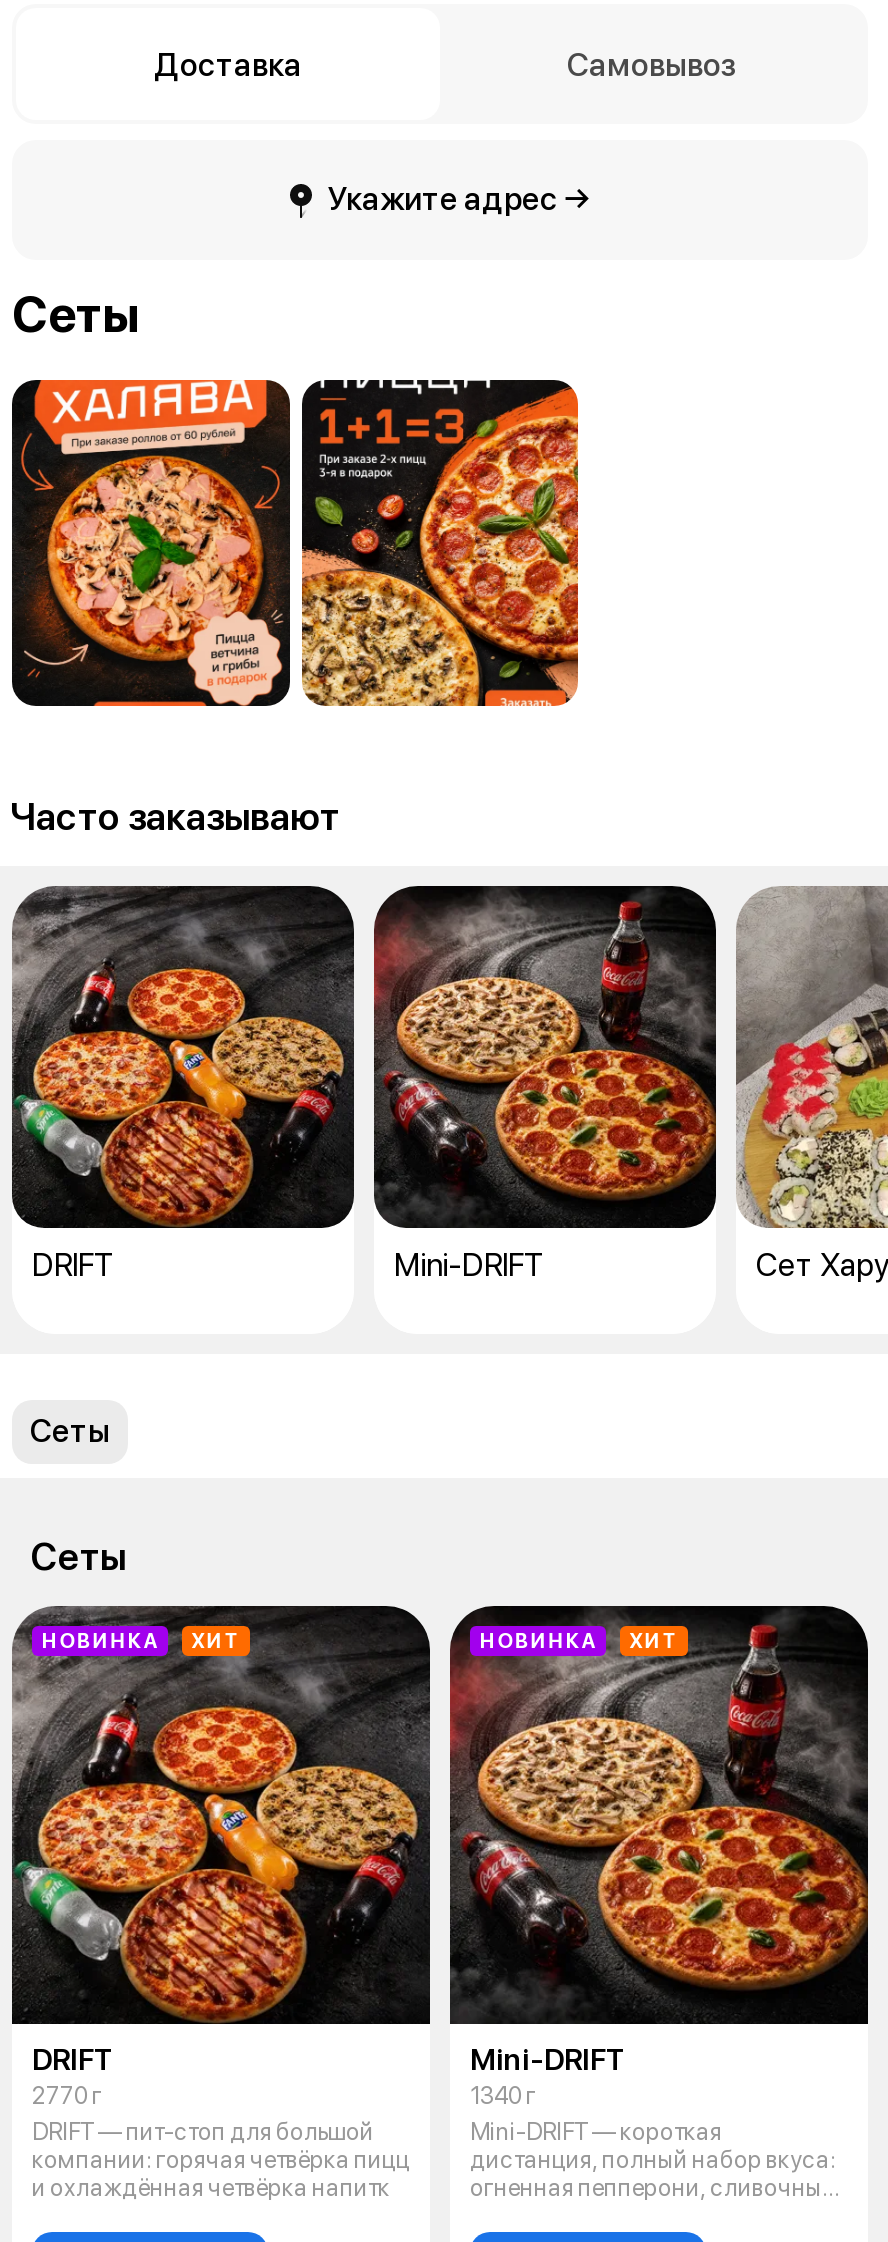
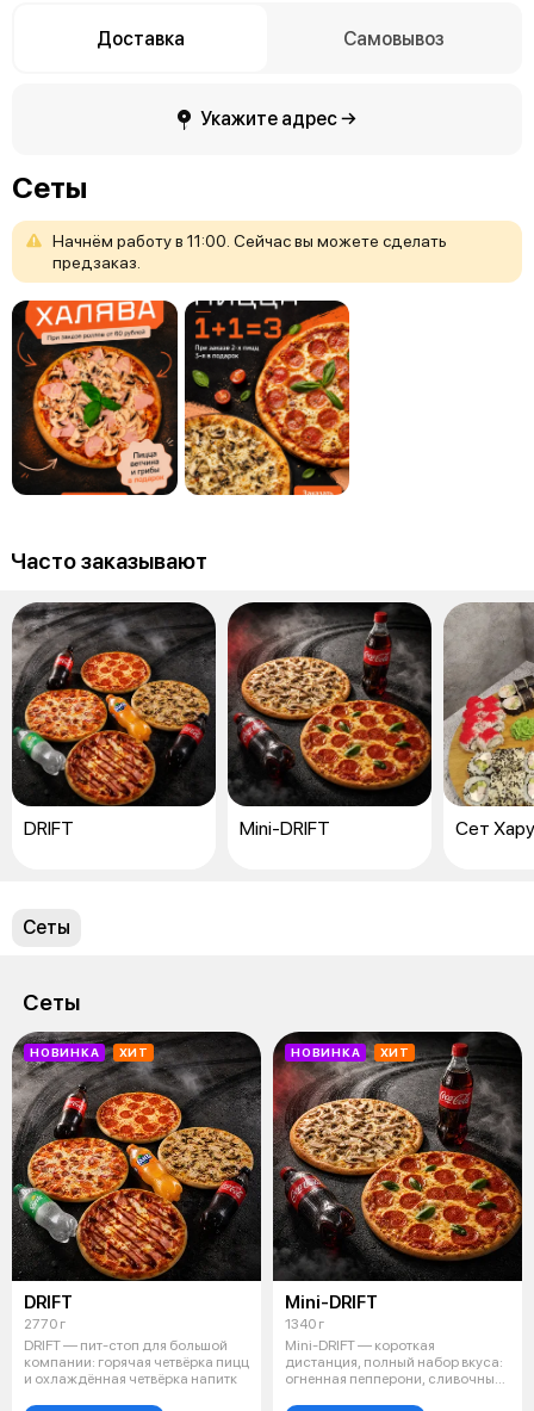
+ Начнём работу в 11:00. Сейчас вы можете сделать
+ предзаказ.
